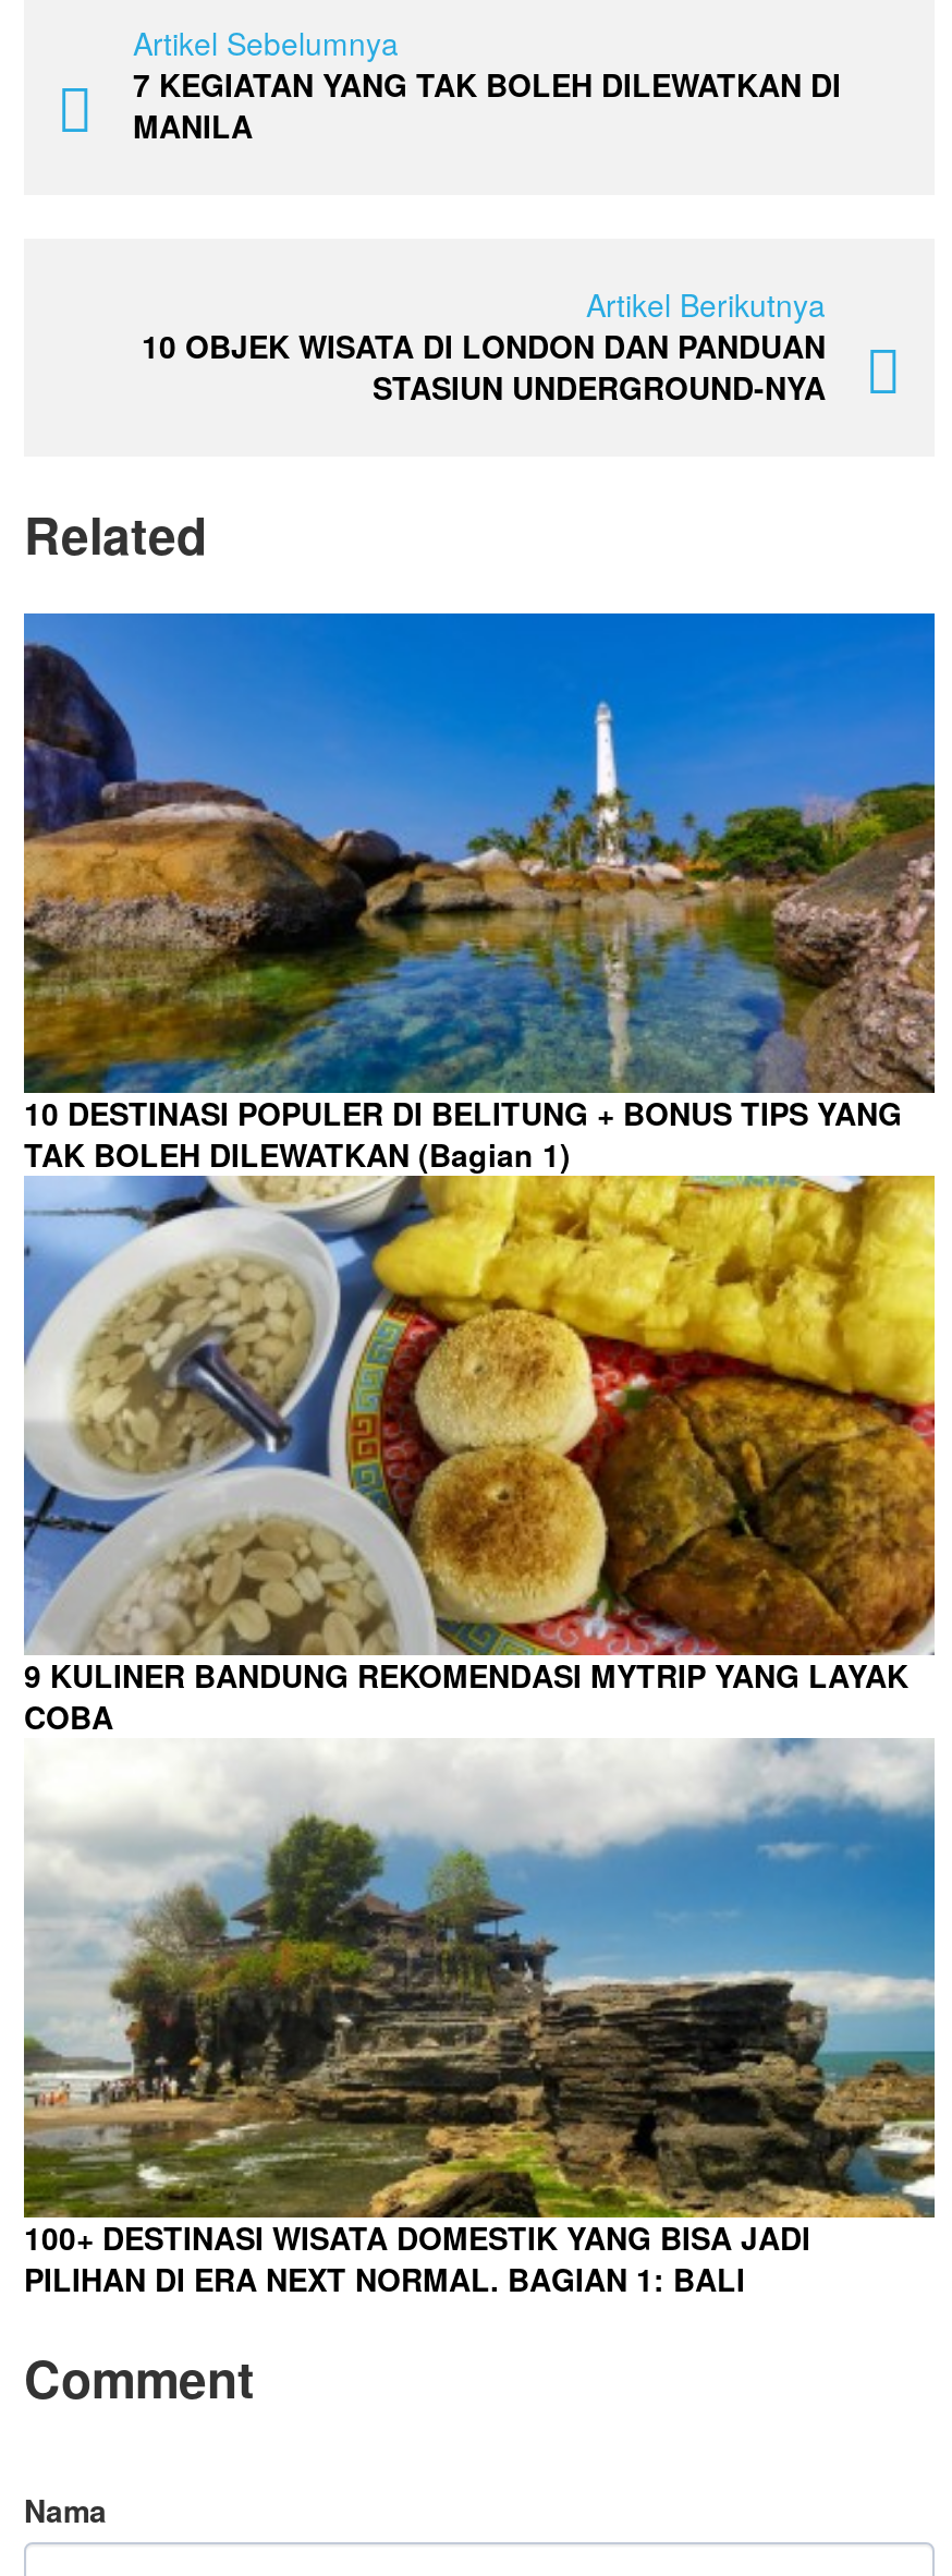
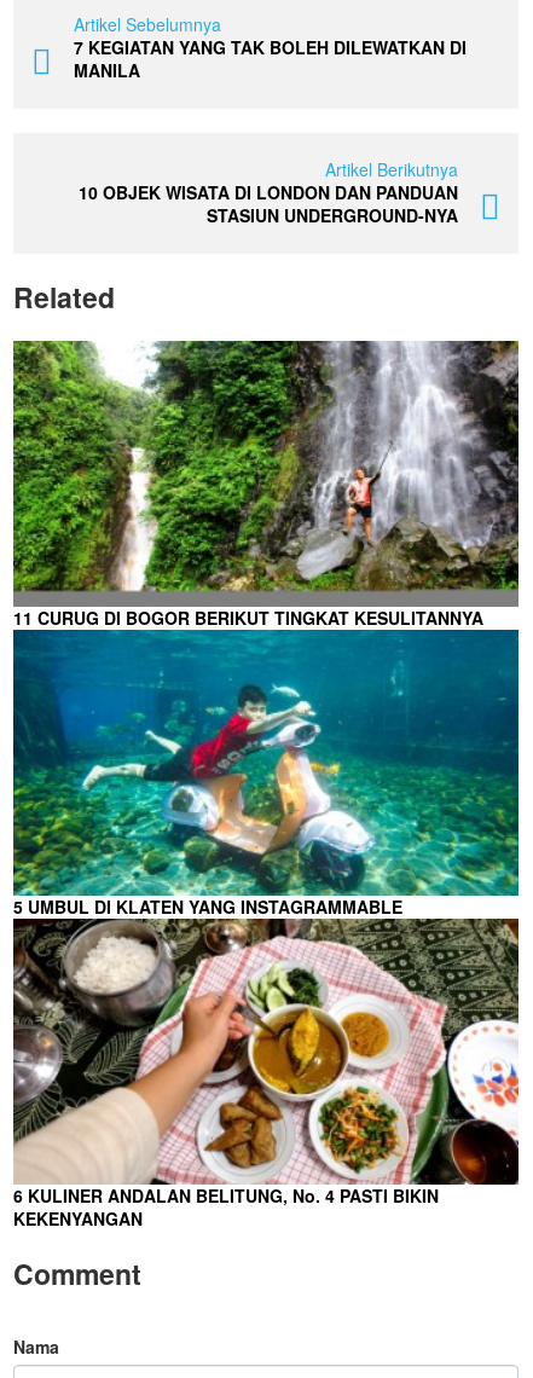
- [image]
+ [image]

- 10 DESTINASI POPULER DI BELITUNG + BONUS TIPS YANG
- TAK BOLEH DILEWATKAN (Bagian 1)
+ 11 CURUG DI BOGOR BERIKUT TINGKAT KESULITANNYA

- [image]
- 9 KULINER BANDUNG REKOMENDASI MYTRIP YANG LAYAK
- COBA
+ [image]
+ 5 UMBUL DI KLATEN YANG INSTAGRAMMABLE

- [image]
- 100+ DESTINASI WISATA DOMESTIK YANG BISA JADI
- PILIHAN DI ERA NEXT NORMAL. BAGIAN 1: BALI
+ [image]
+ 6 KULINER ANDALAN BELITUNG, No. 4 PASTI BIKIN
+ KEKENYANGAN
